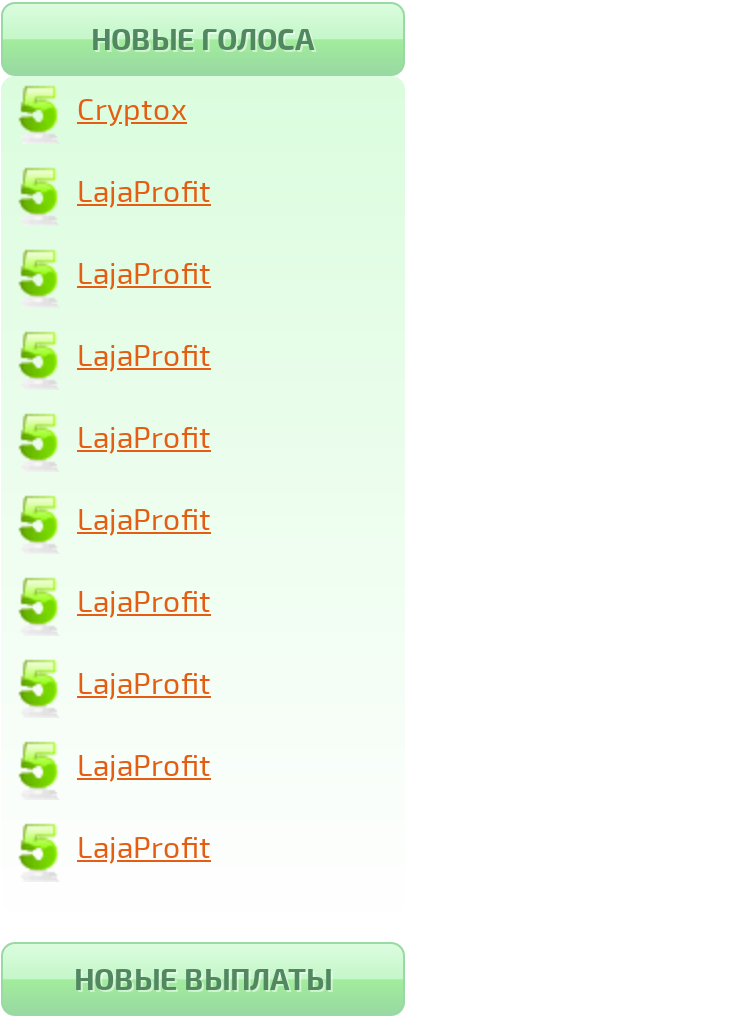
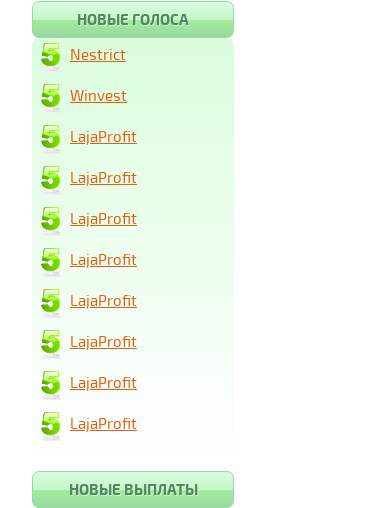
- Cryptox
+ Nestrict

- LajaProfit
+ Winvest
